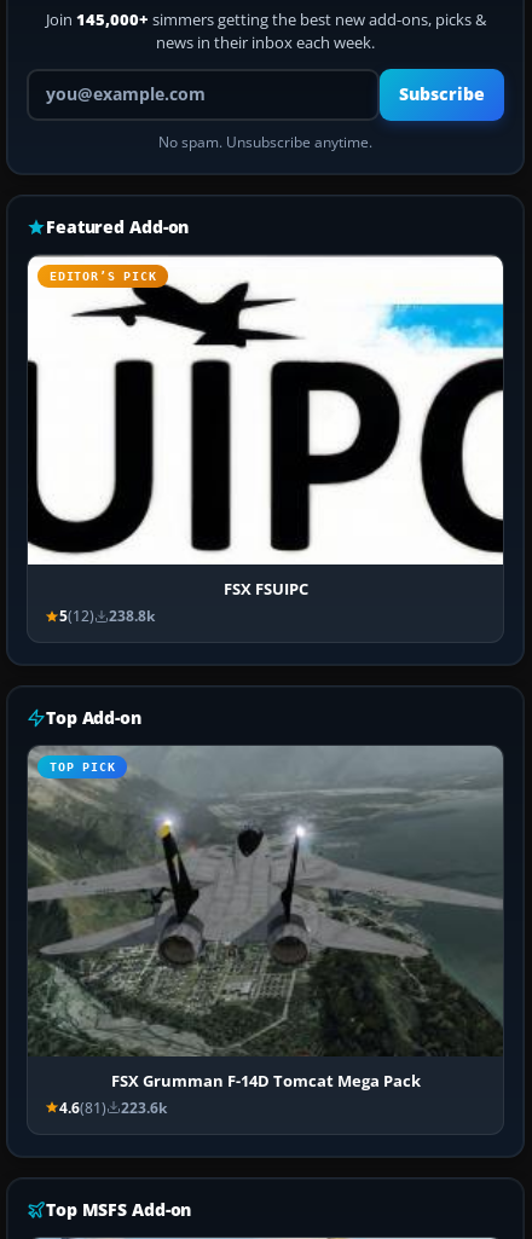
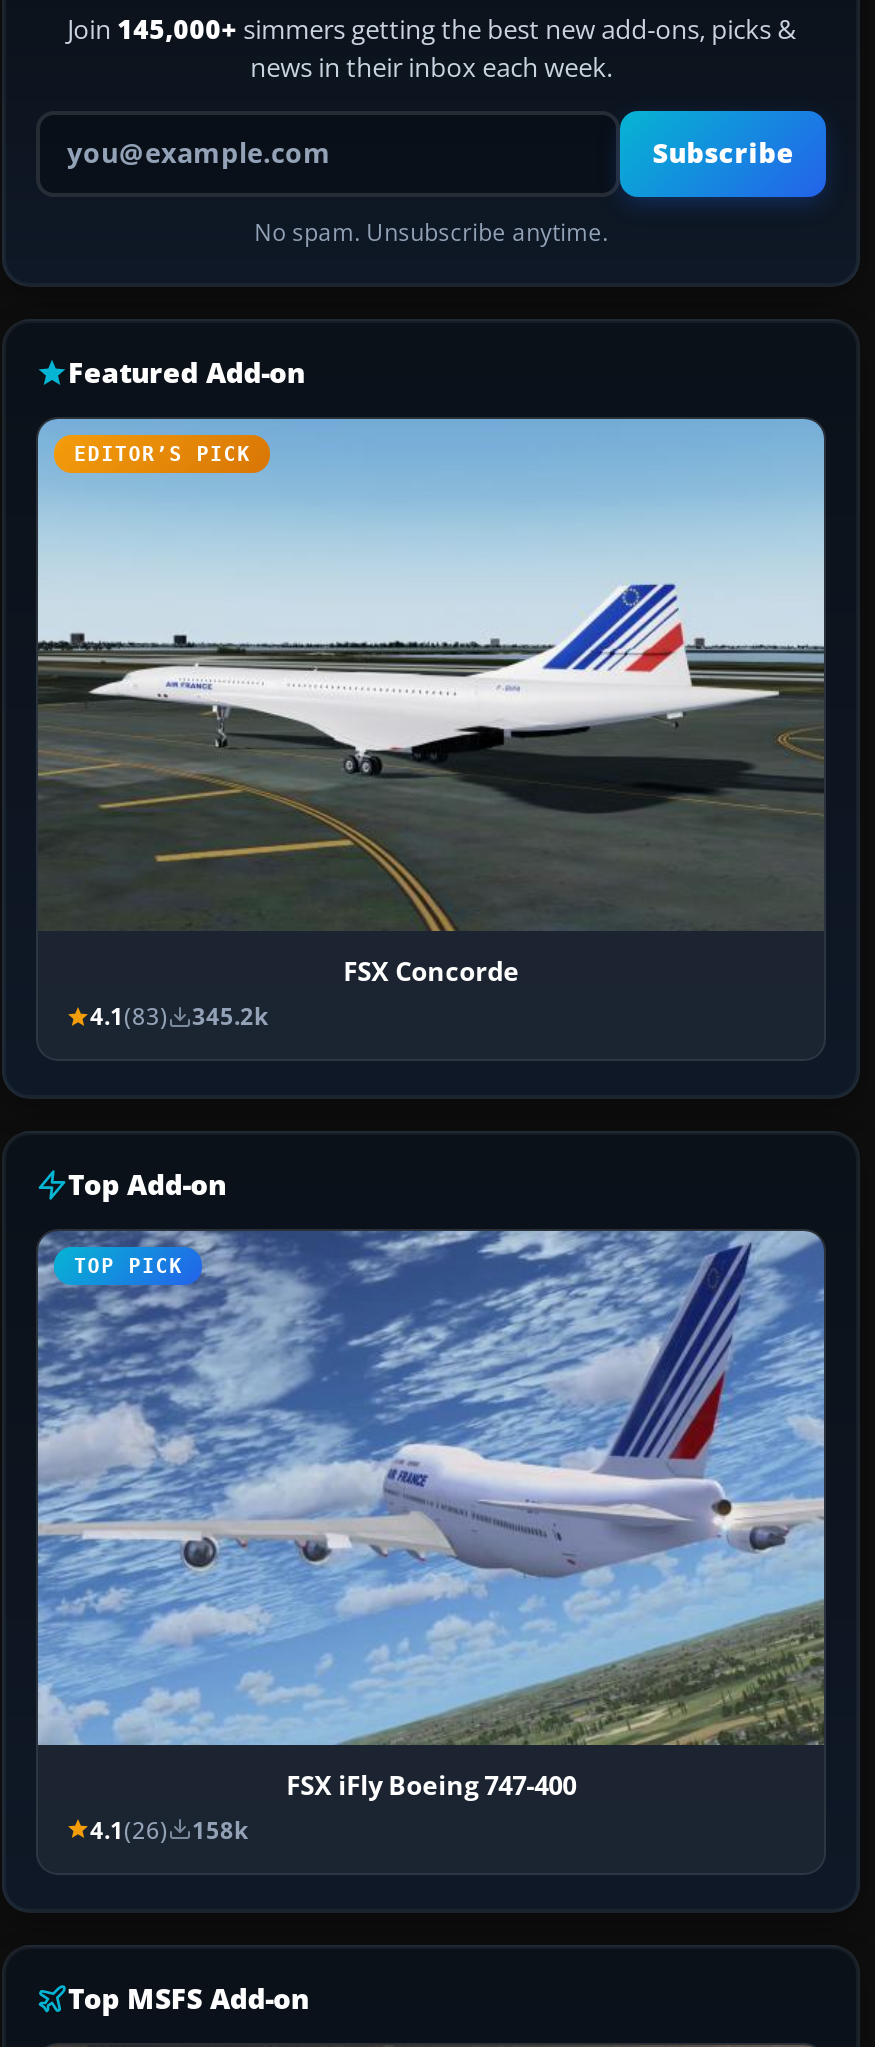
- [image]
- FSX FSUIPC
- 5(12)
- 238.8k
+ [image]
+ FSX Concorde
+ 4.1(83)
+ 345.2k

- [image]
- FSX Grumman F-14D Tomcat Mega Pack
- 4.6(81)
- 223.6k
+ [image]
+ FSX iFly Boeing 747-400
+ 4.1(26)
+ 158k
